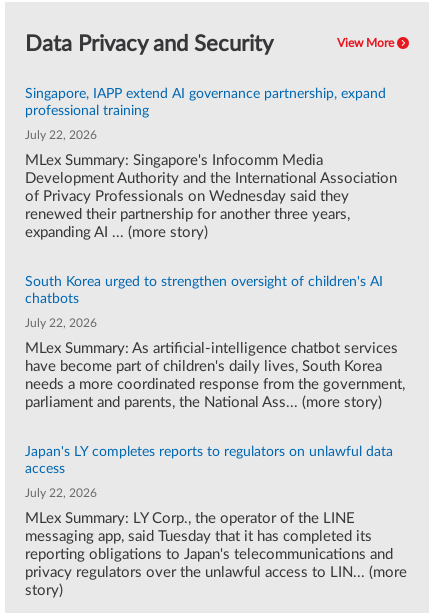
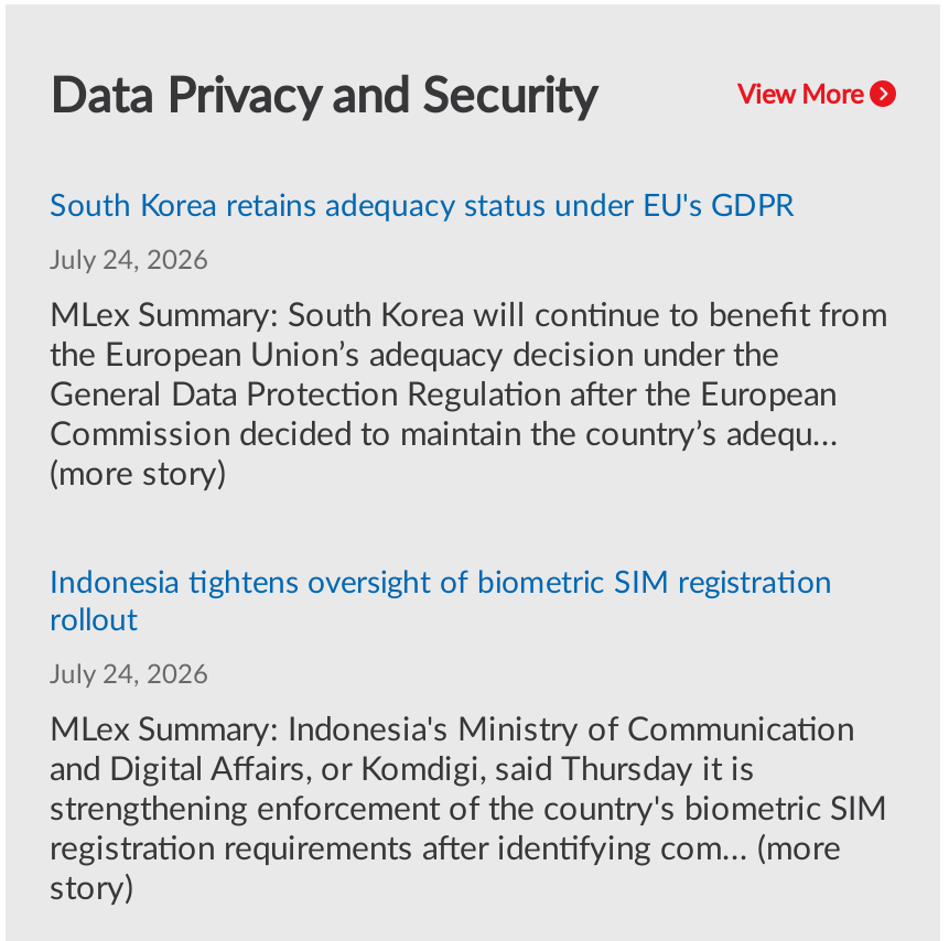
- Singapore, IAPP extend AI governance partnership, expand
- professional training
- July 22, 2026
- MLex Summary: Singapore's Infocomm Media
- Development Authority and the International Association
- of Privacy Professionals on Wednesday said they
- renewed their partnership for another three years,
- expanding AI ... (more story)
- South Korea urged to strengthen oversight of children's AI
- chatbots
- July 22, 2026
- MLex Summary: As artificial-intelligence chatbot services
- have become part of children's daily lives, South Korea
- needs a more coordinated response from the government,
- parliament and parents, the National Ass... (more story)
- Japan's LY completes reports to regulators on unlawful data
- access
- July 22, 2026
- MLex Summary: LY Corp., the operator of the LINE
- messaging app, said Tuesday that it has completed its
- reporting obligations to Japan's telecommunications and
- privacy regulators over the unlawful access to LIN... (more
+ South Korea retains adequacy status under EU's GDPR
+ July 24, 2026
+ MLex Summary: South Korea will continue to benefit from
+ the European Union’s adequacy decision under the
+ General Data Protection Regulation after the European
+ Commission decided to maintain the country’s adequ...
+ (more story)
+ Indonesia tightens oversight of biometric SIM registration
+ rollout
+ July 24, 2026
+ MLex Summary: Indonesia's Ministry of Communication
+ and Digital Affairs, or Komdigi, said Thursday it is
+ strengthening enforcement of the country's biometric SIM
+ registration requirements after identifying com... (more
